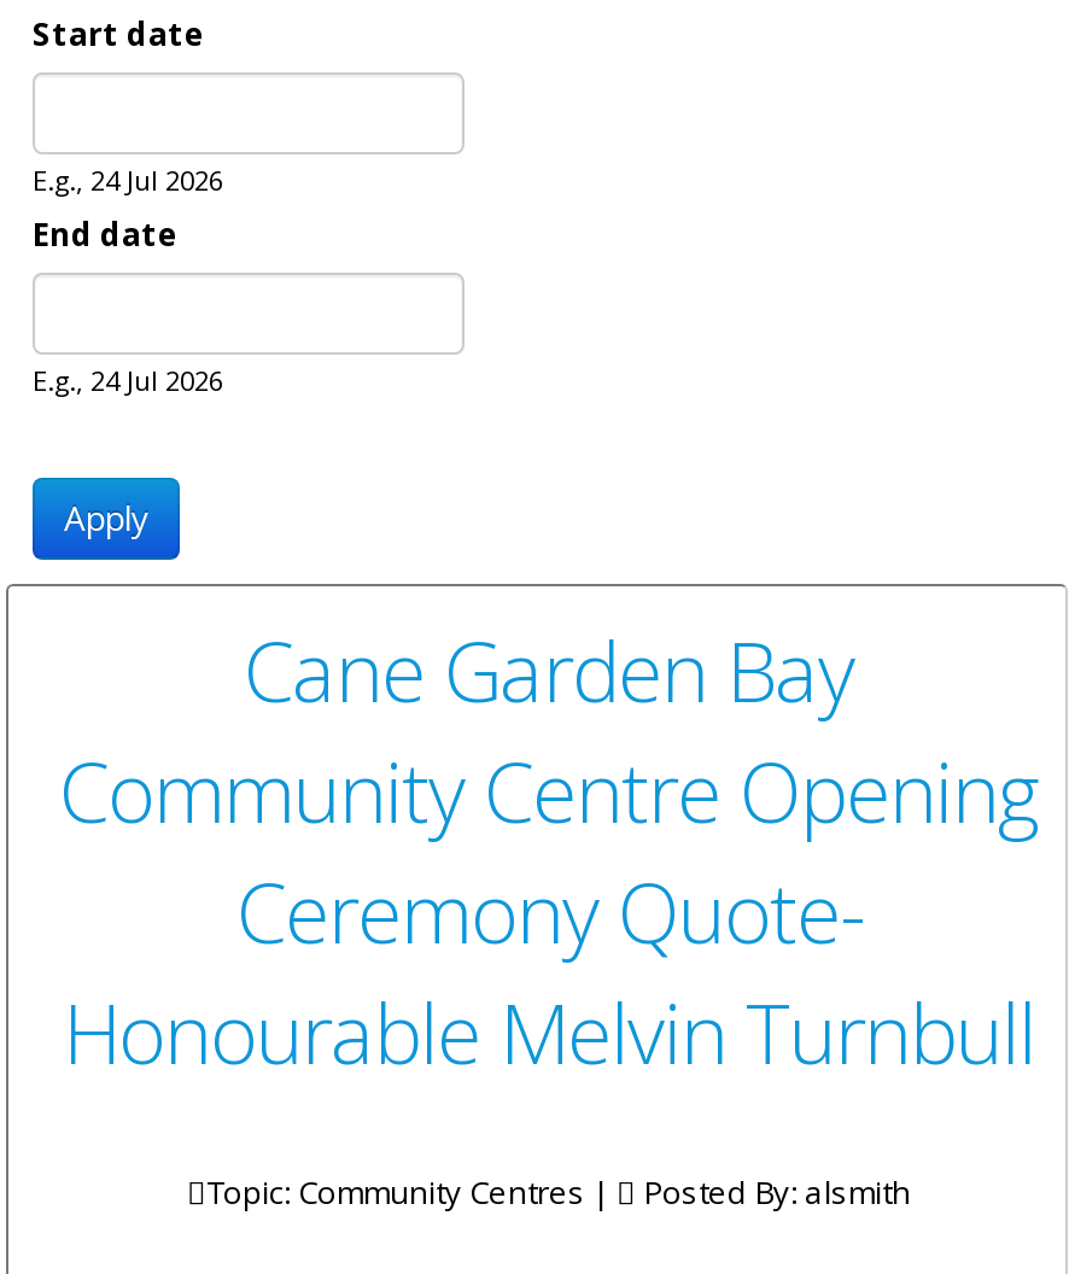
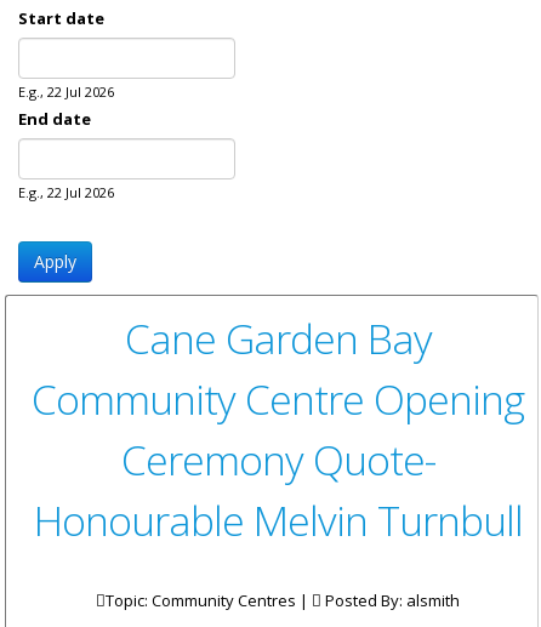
- E.g., 24 Jul 2026
+ E.g., 22 Jul 2026

- E.g., 24 Jul 2026
+ E.g., 22 Jul 2026
